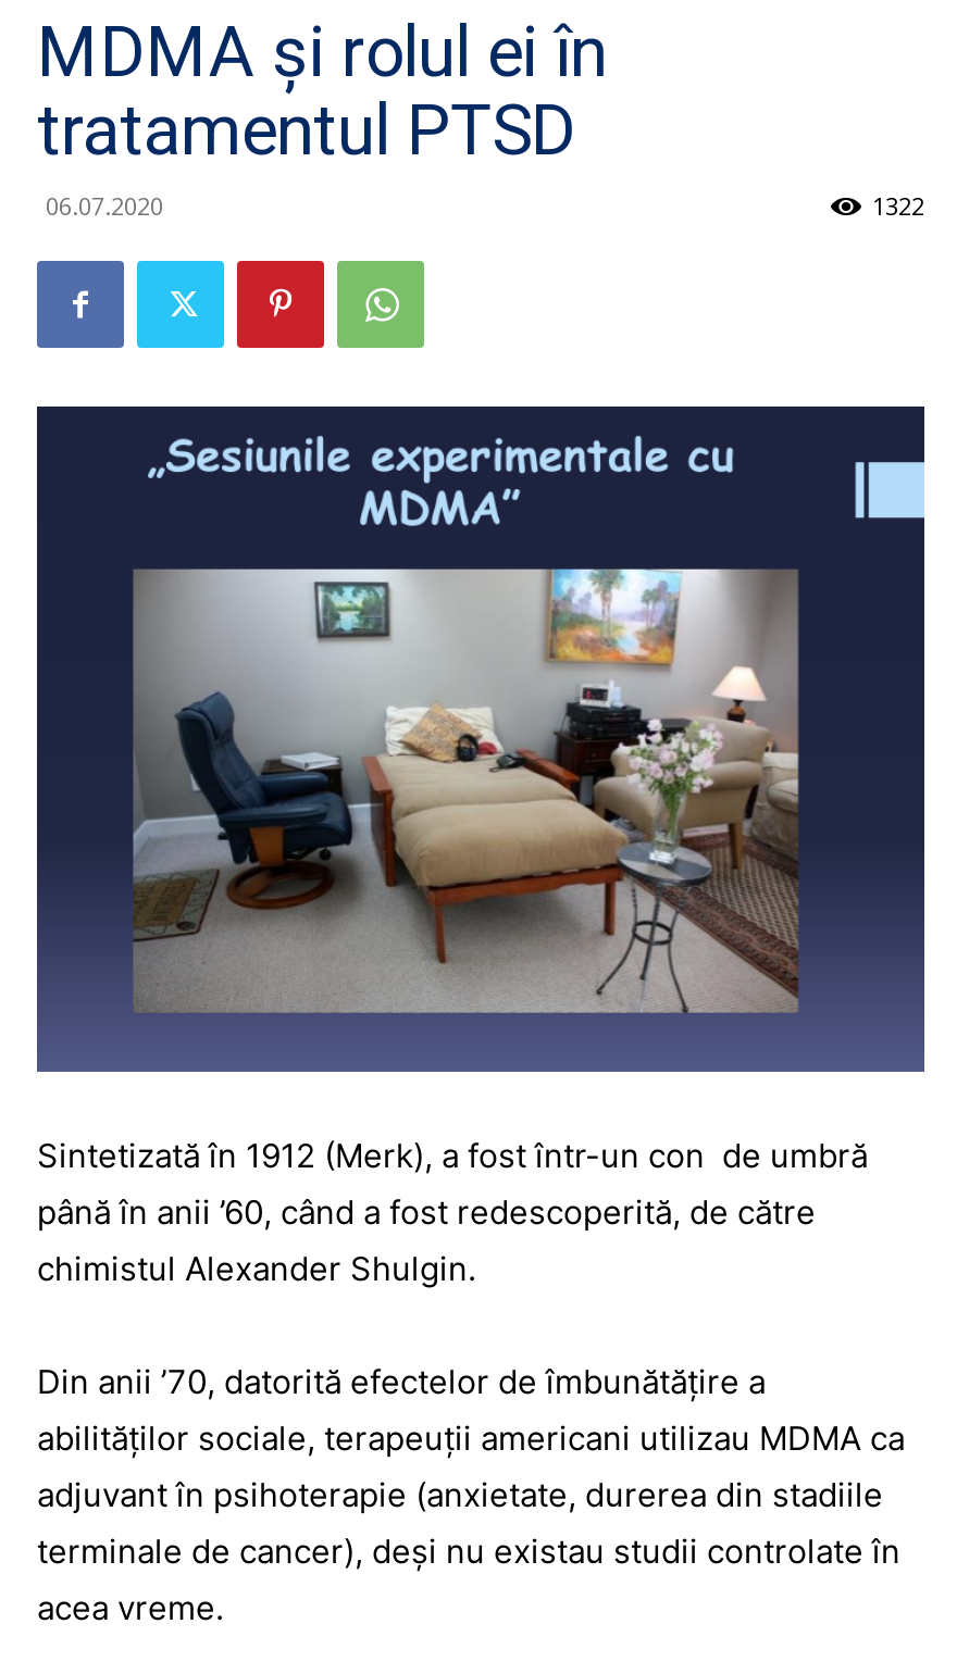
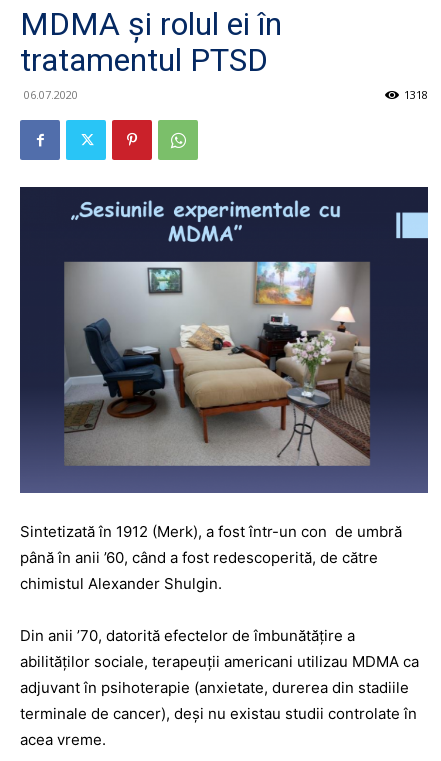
- 1322
+ 1318
